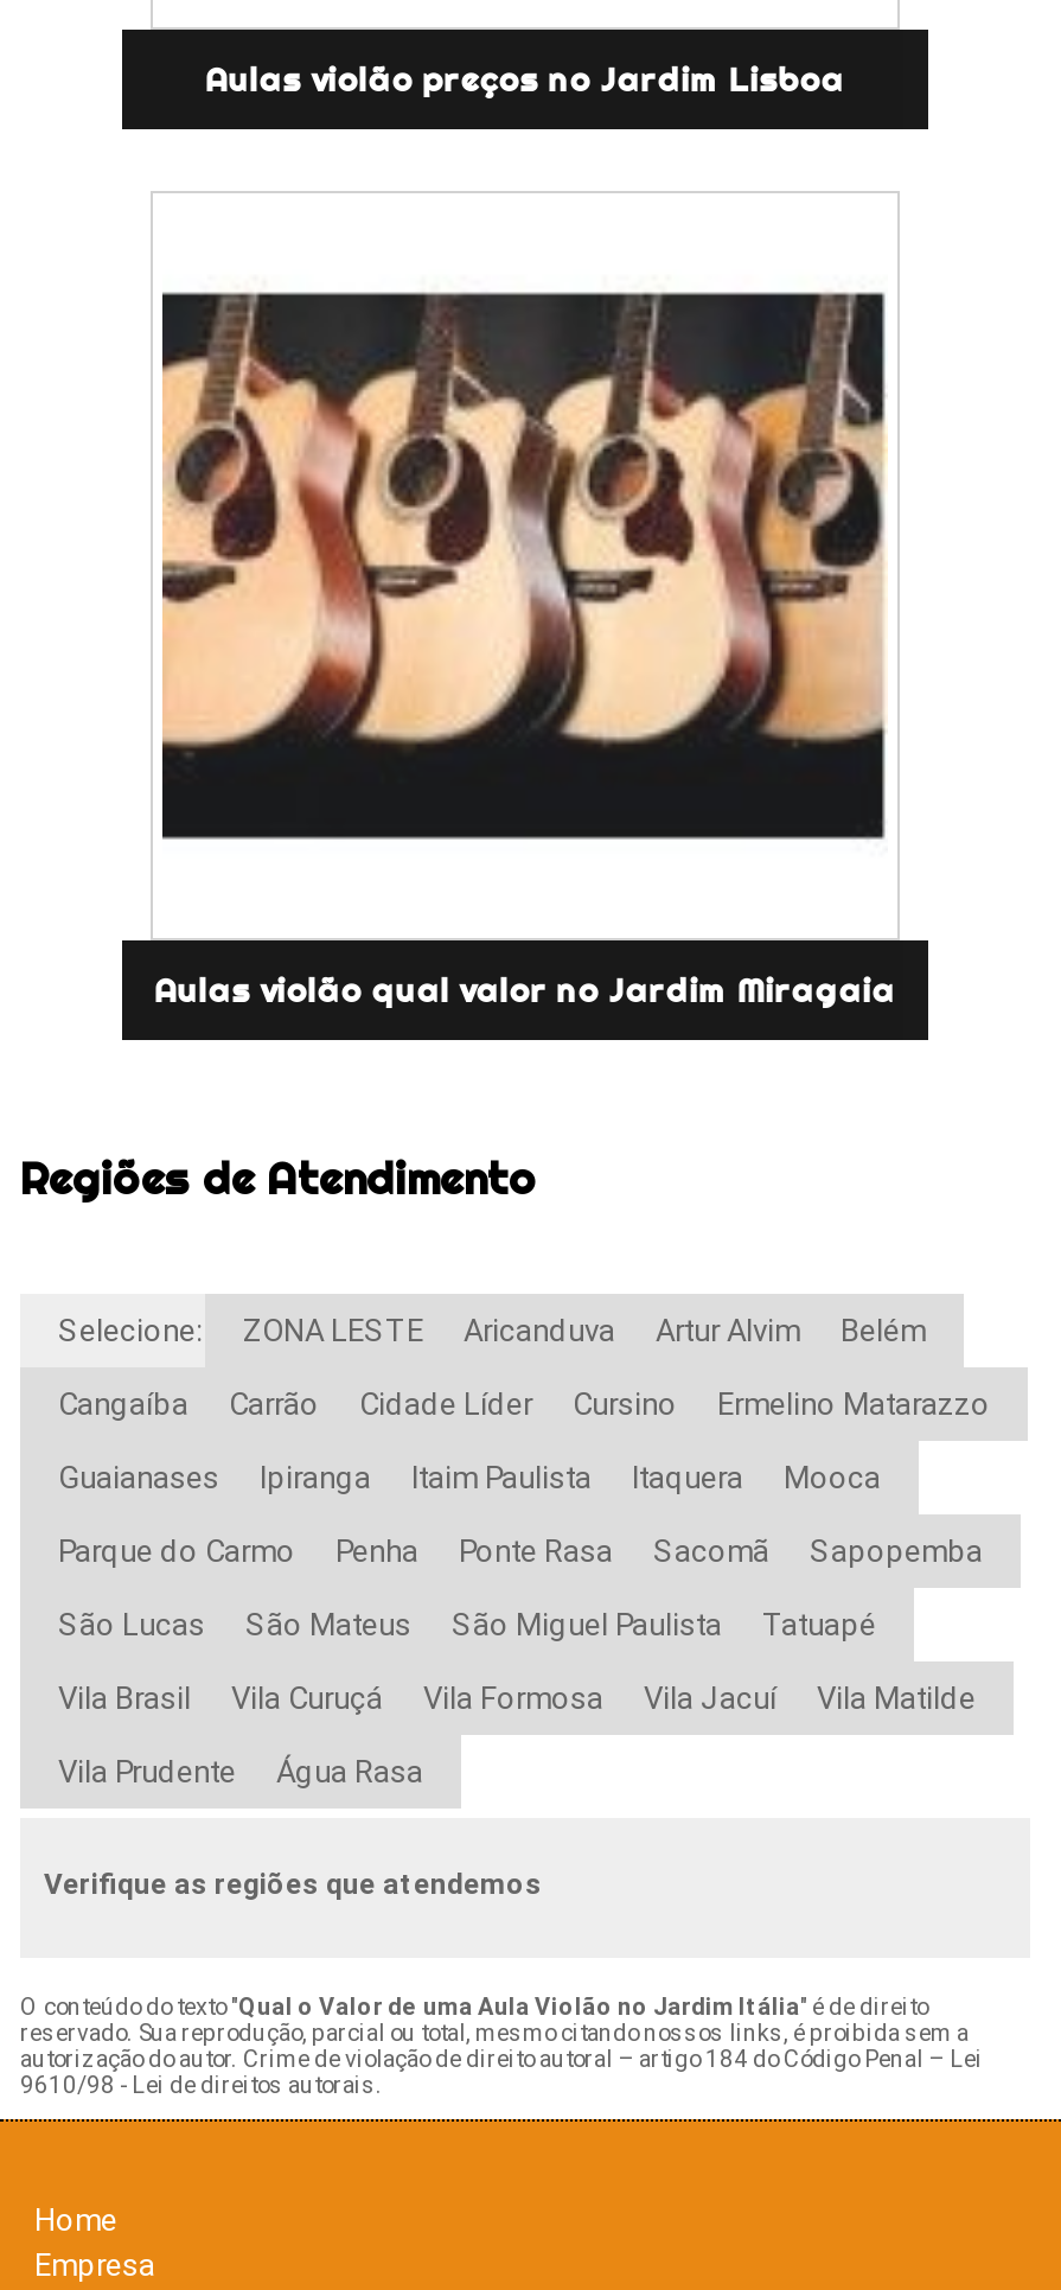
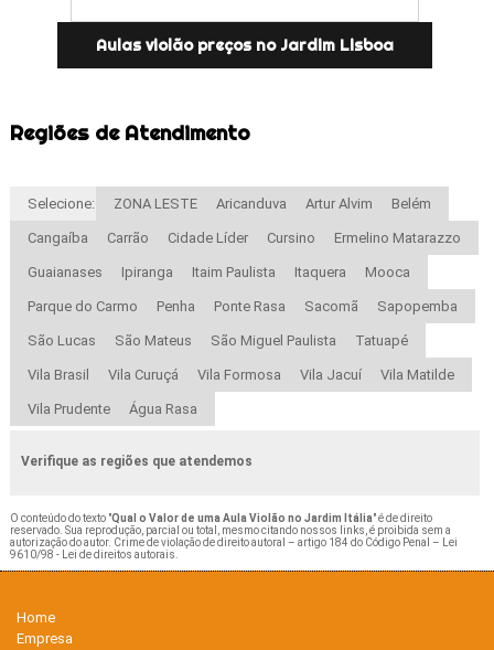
- [image]

- Aulas violão qual valor no Jardim Miragaia
